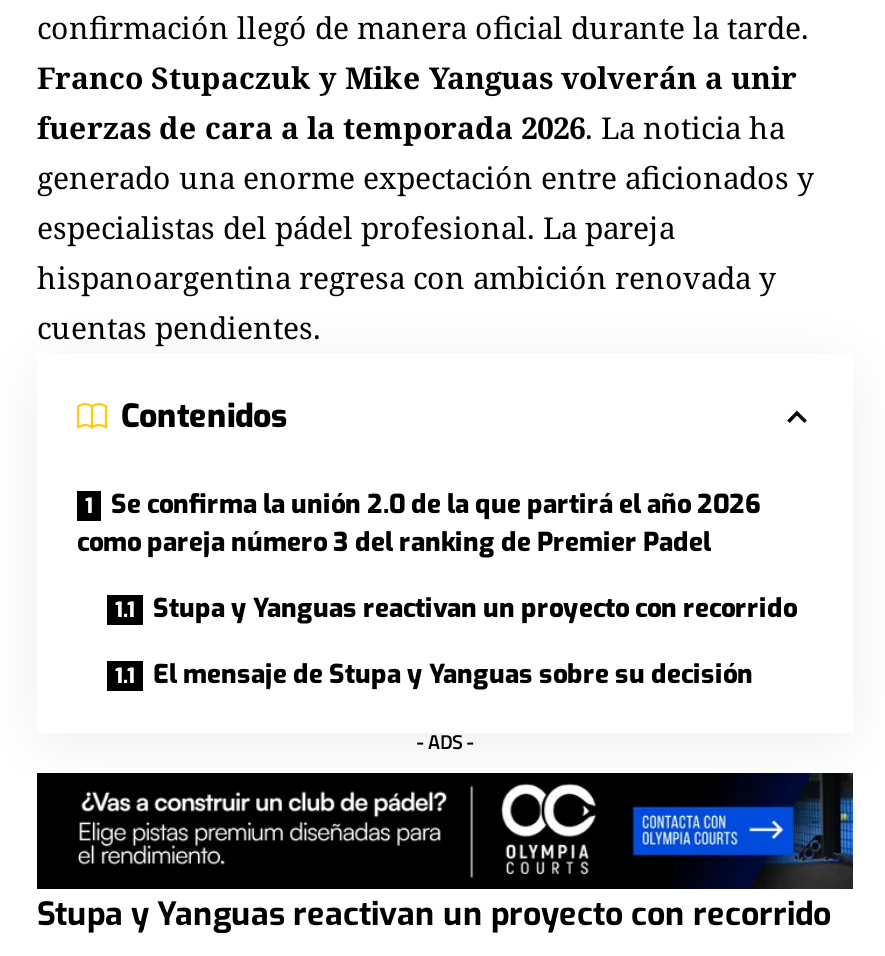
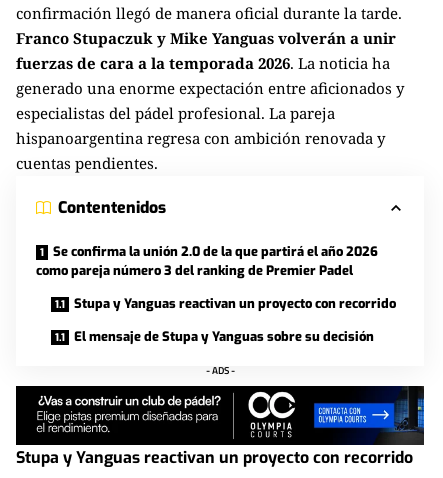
- Contenidos
+ Contentenidos
